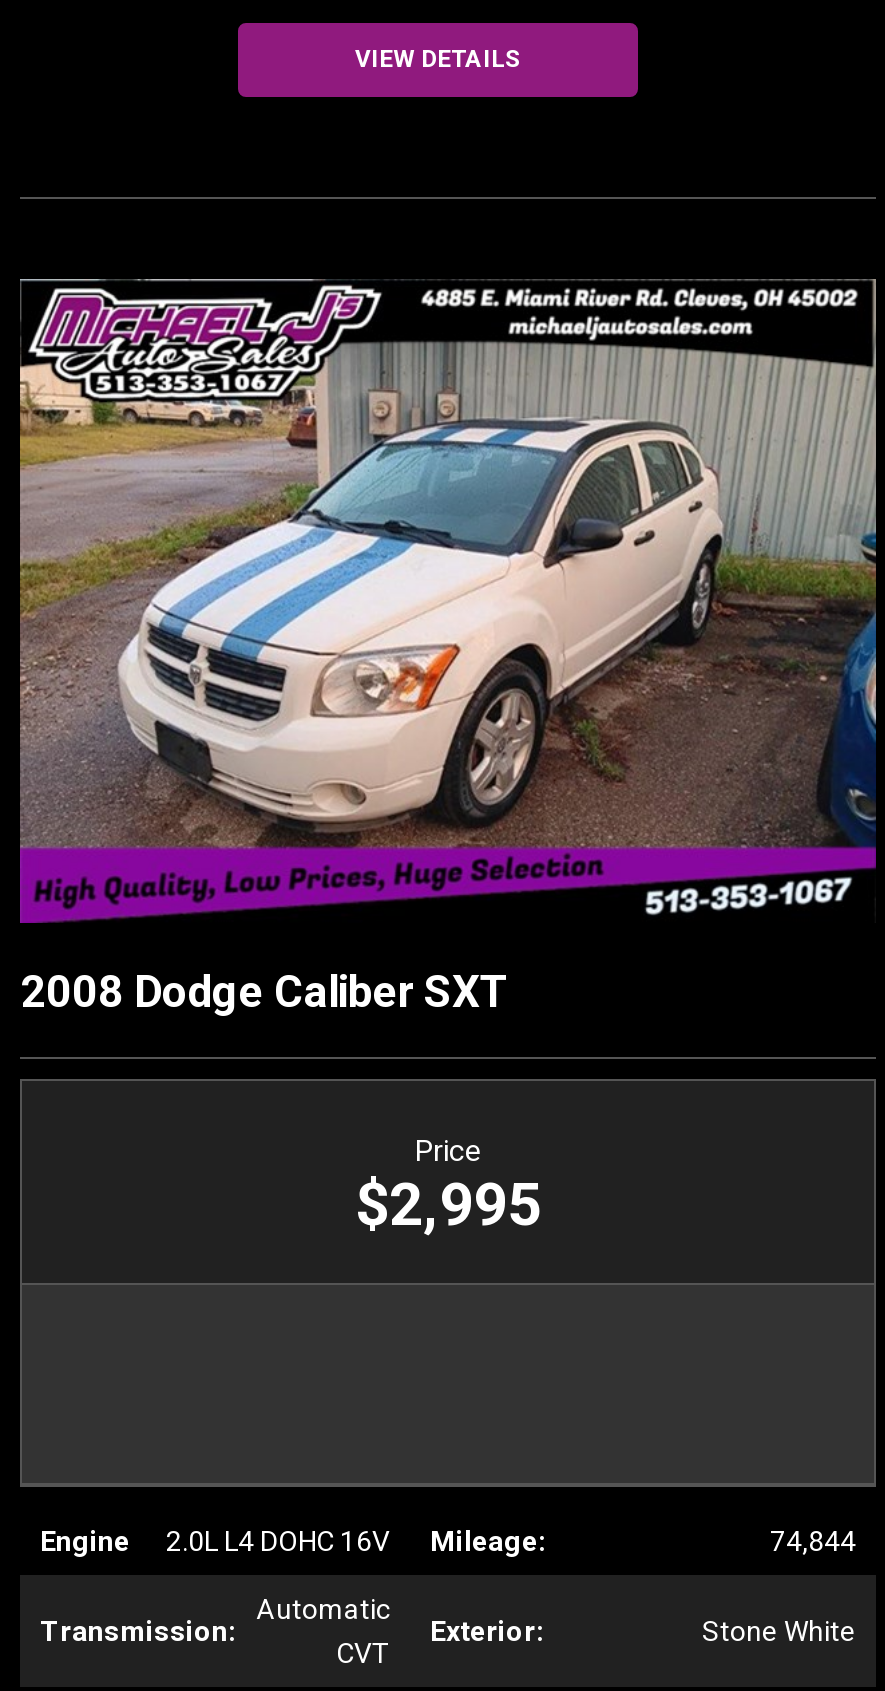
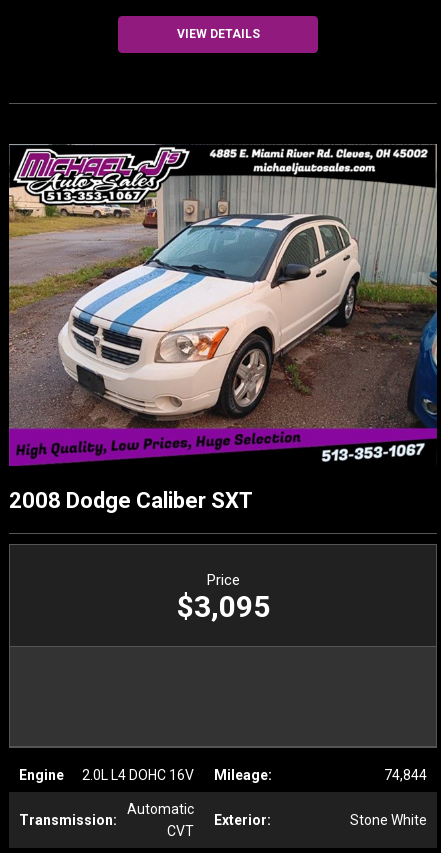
- $2,995
+ $3,095
